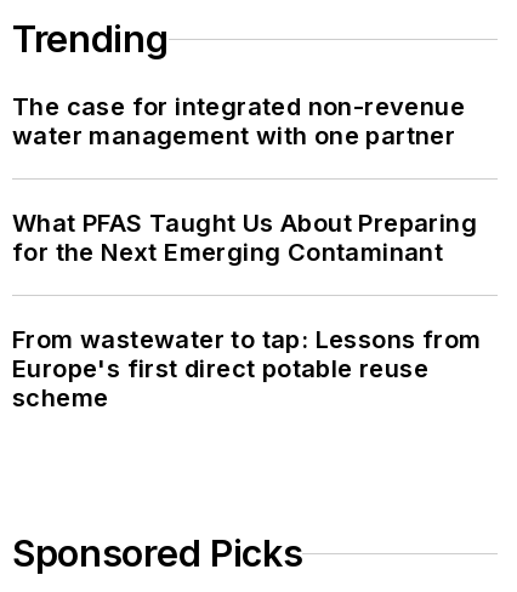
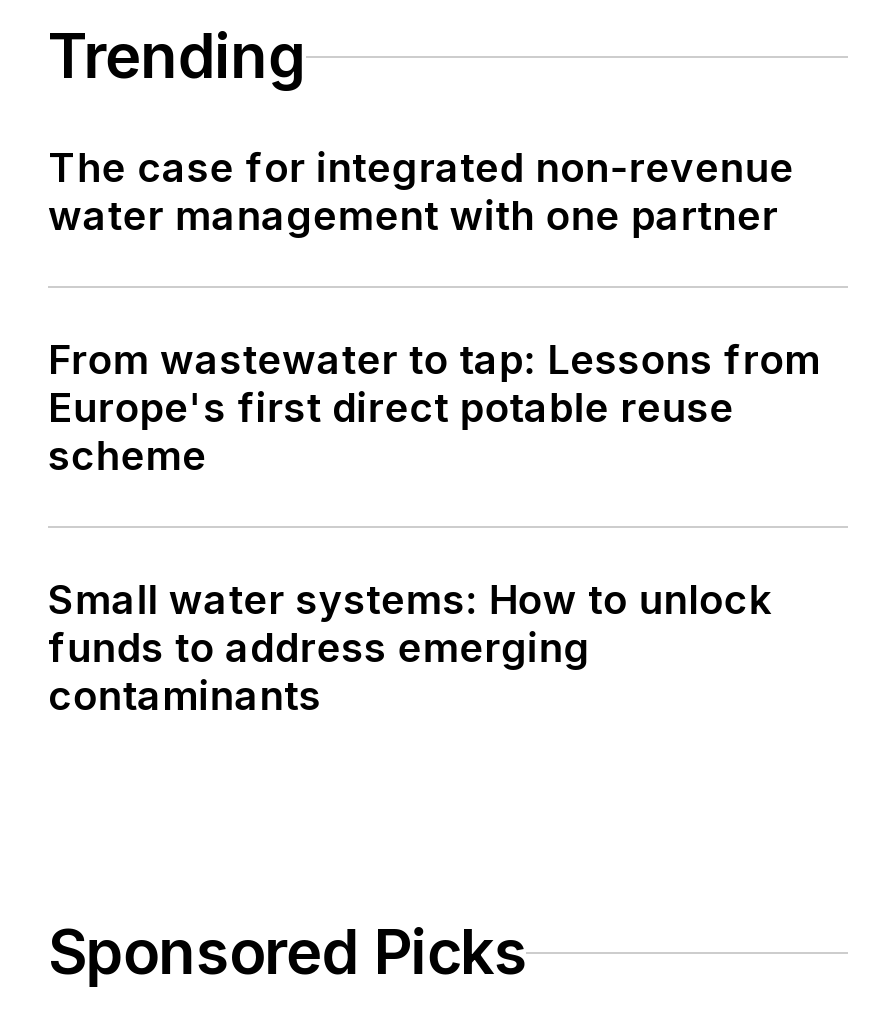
- What PFAS Taught Us About Preparing
- for the Next Emerging Contaminant

moved up: From wastewater to tap: Lessons from | Europe's first direct potable reuse | scheme

+ Small water systems: How to unlock
+ funds to address emerging
+ contaminants
